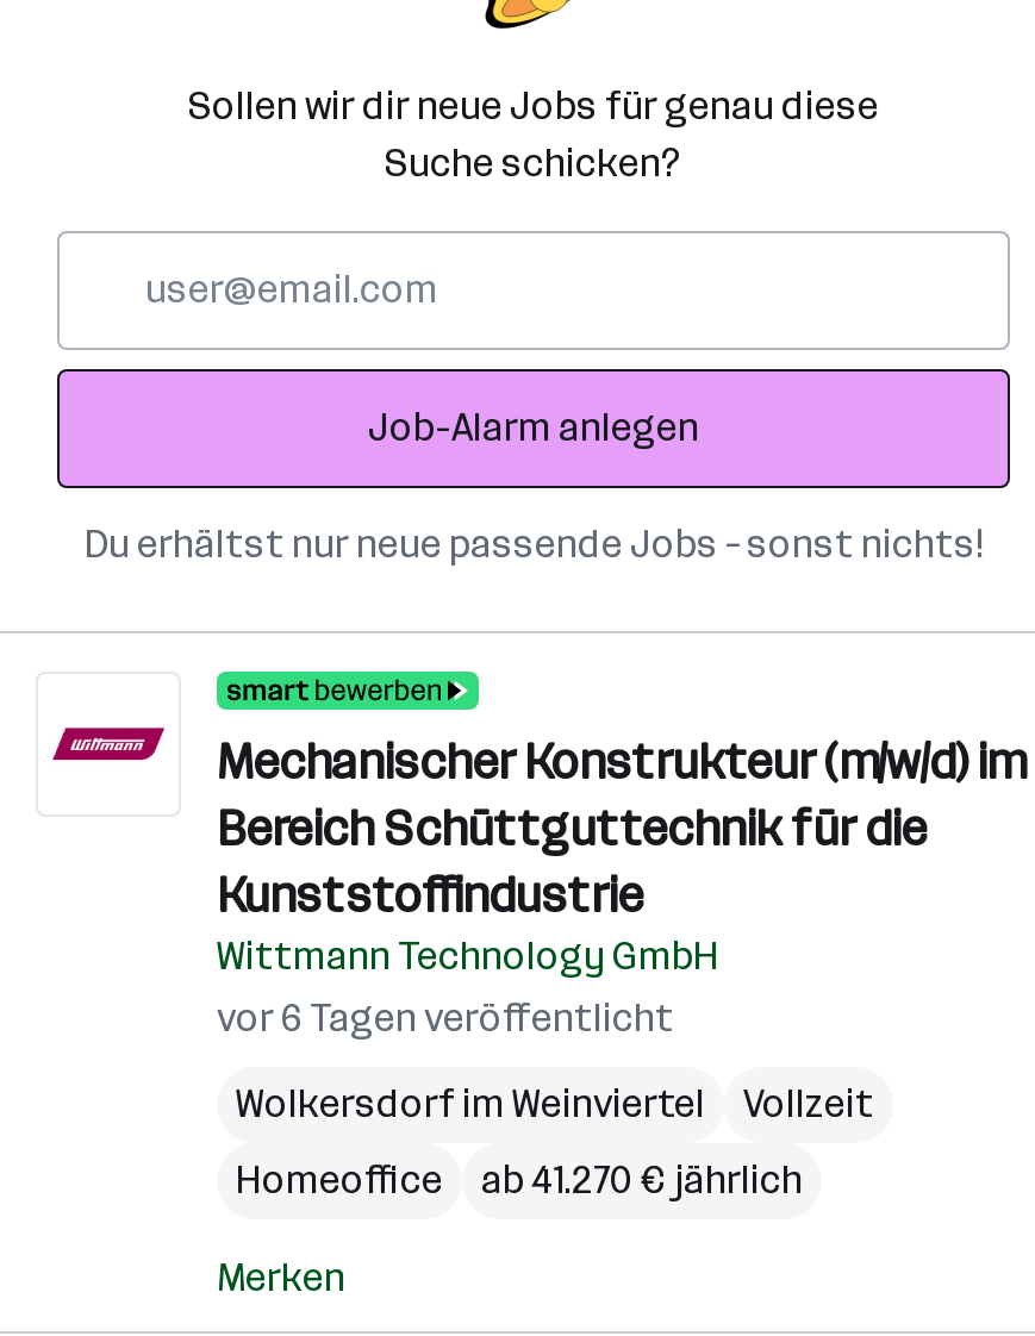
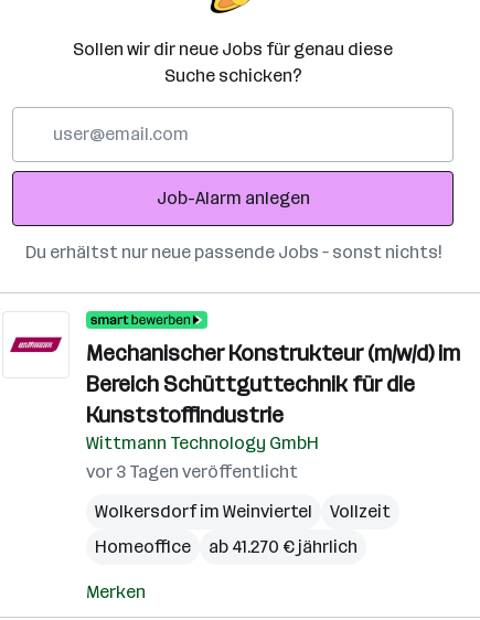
- vor 6 Tagen veröffentlicht
+ vor 3 Tagen veröffentlicht
